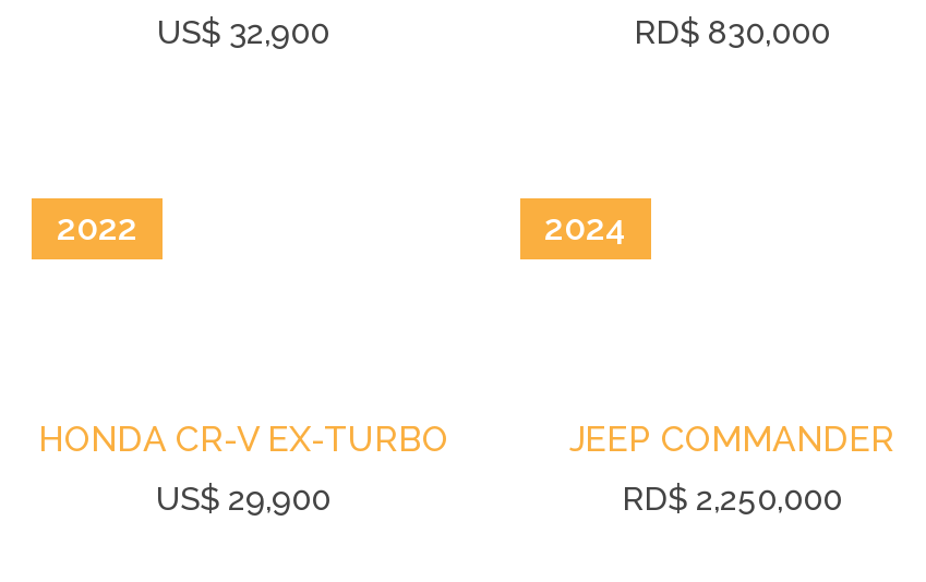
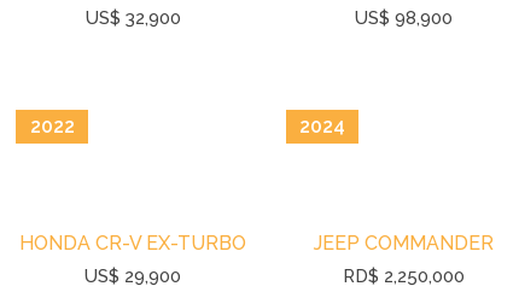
- RD$ 830,000
+ US$ 98,900
